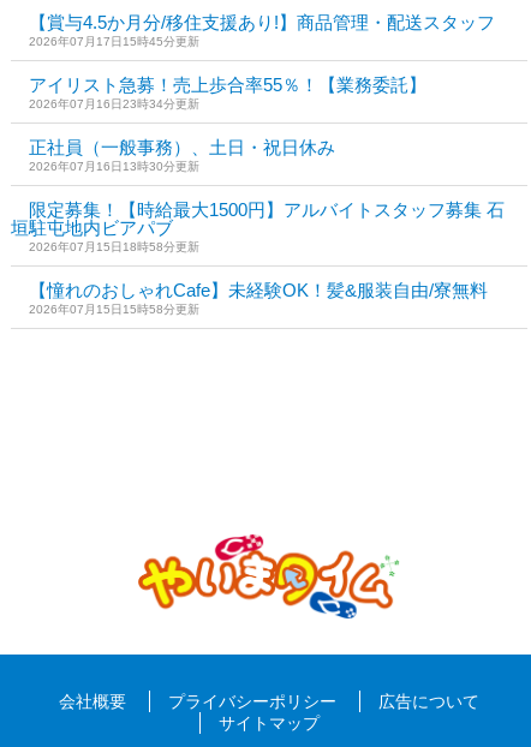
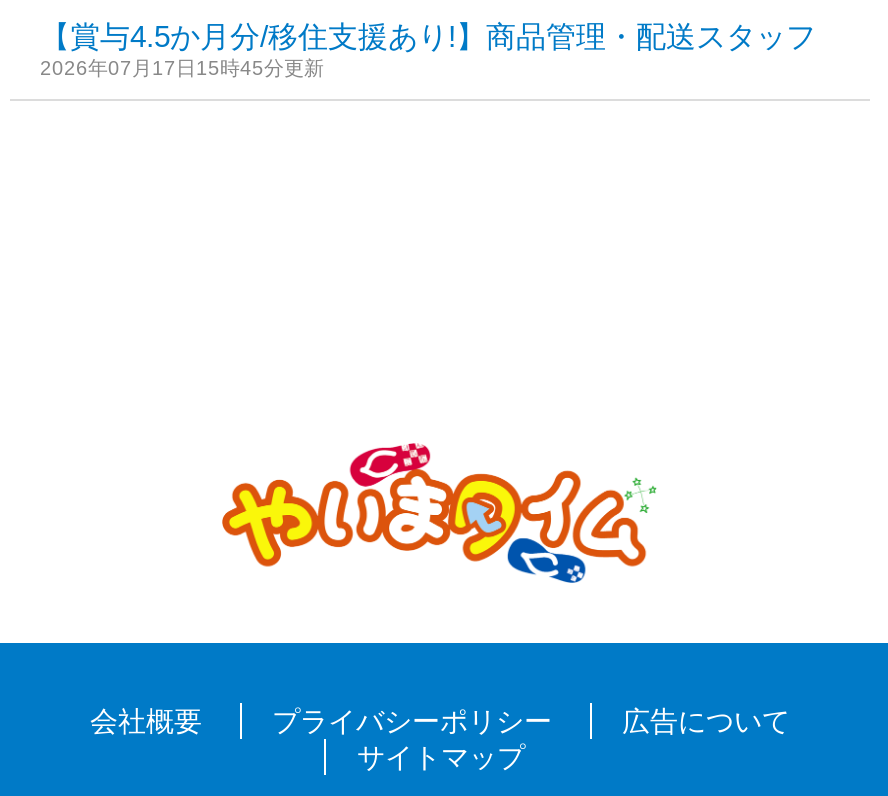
- アイリスト急募！売上歩合率55％！【業務委託】
- 2026年07月16日23時34分更新
- 正社員（一般事務）、土日・祝日休み
- 2026年07月16日13時30分更新
- 限定募集！【時給最大1500円】アルバイトスタッフ募集 石
- 垣駐屯地内ビアパブ
- 2026年07月15日18時58分更新
- 【憧れのおしゃれCafe】未経験OK！髪&服装自由/寮無料
- 2026年07月15日15時58分更新
